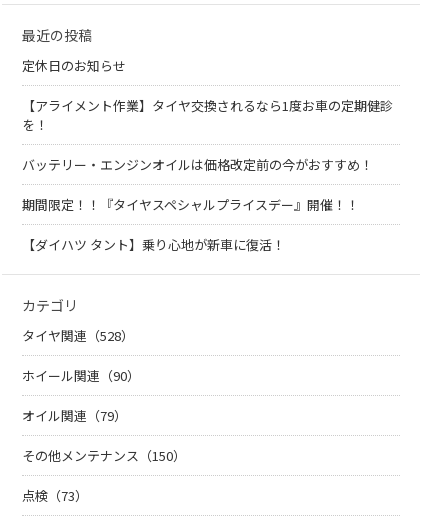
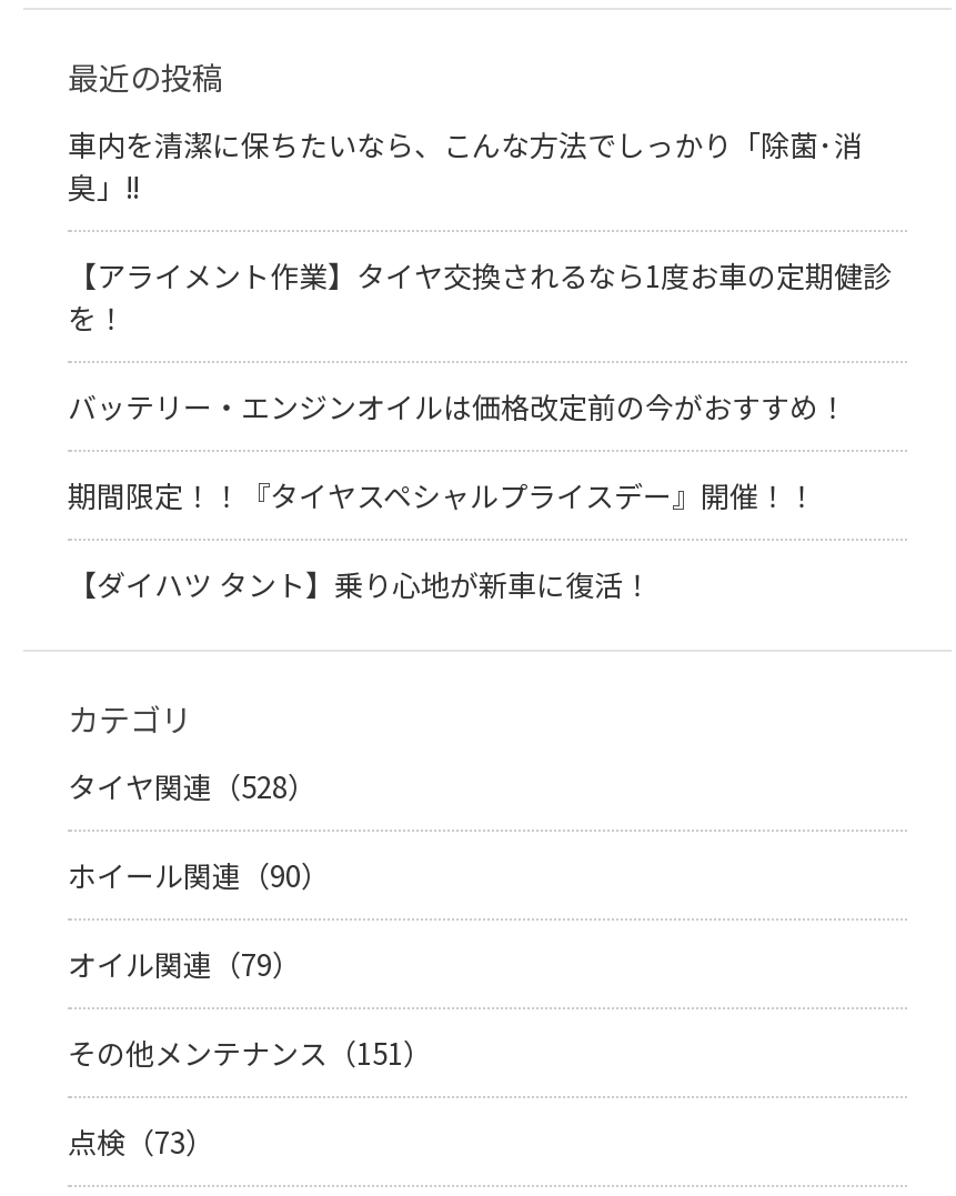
- 定休日のお知らせ
+ 車内を清潔に保ちたいなら、こんな方法でしっかり「除菌･消
+ 臭」!!

- その他メンテナンス（150）
+ その他メンテナンス（151）
